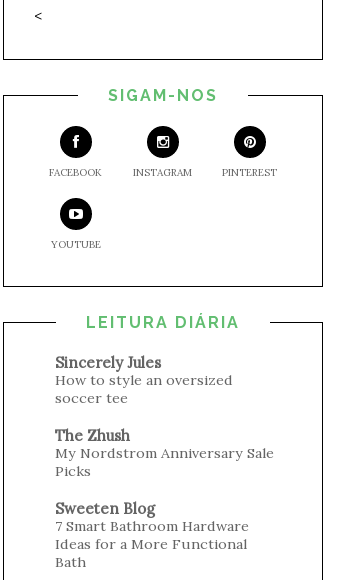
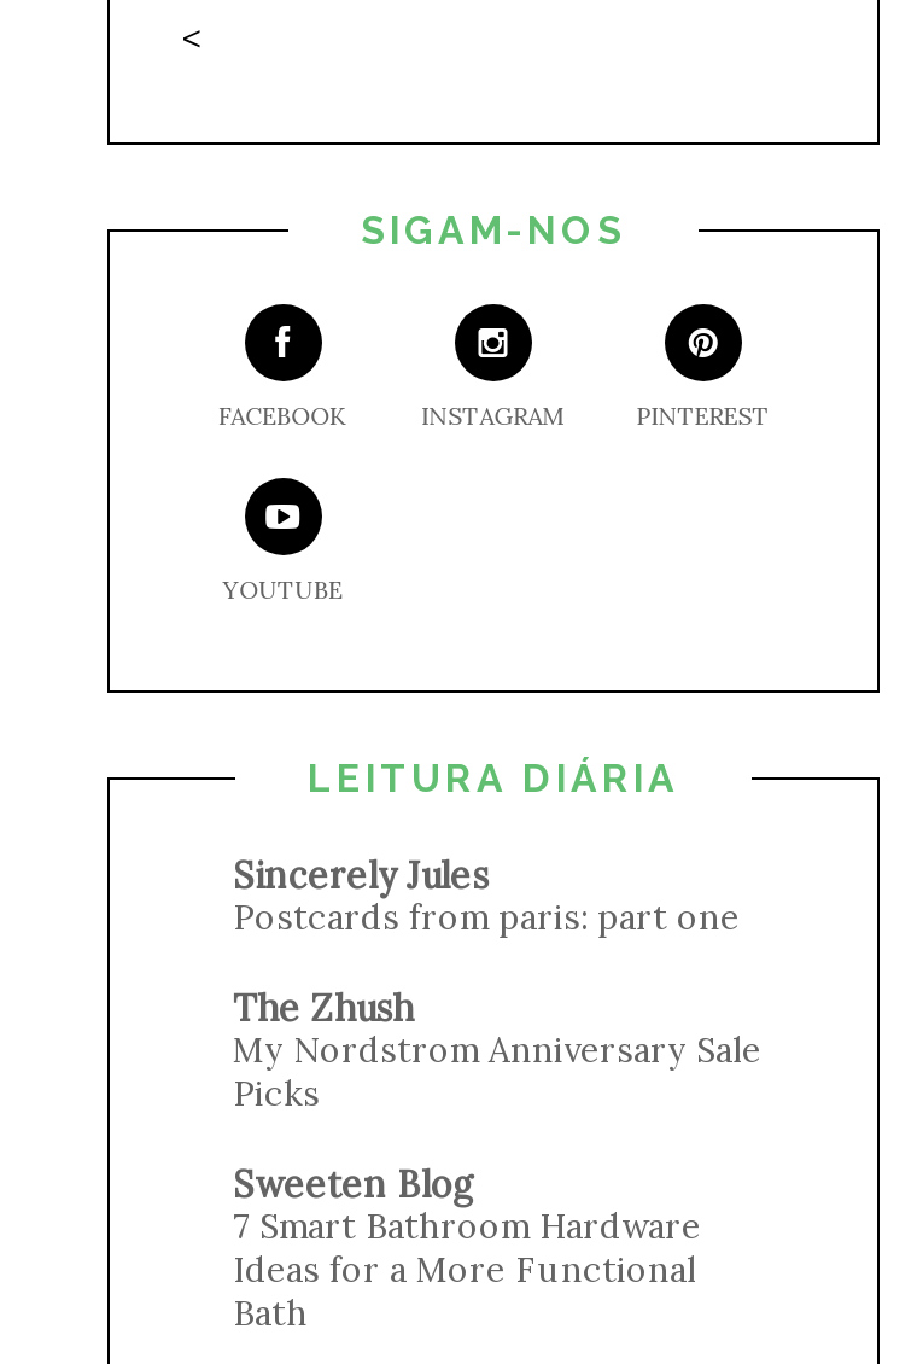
- How to style an oversized
- soccer tee
+ Postcards from paris: part one
